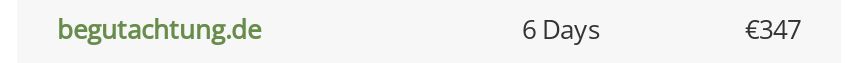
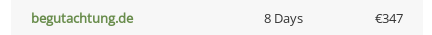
- 6 Days
+ 8 Days
